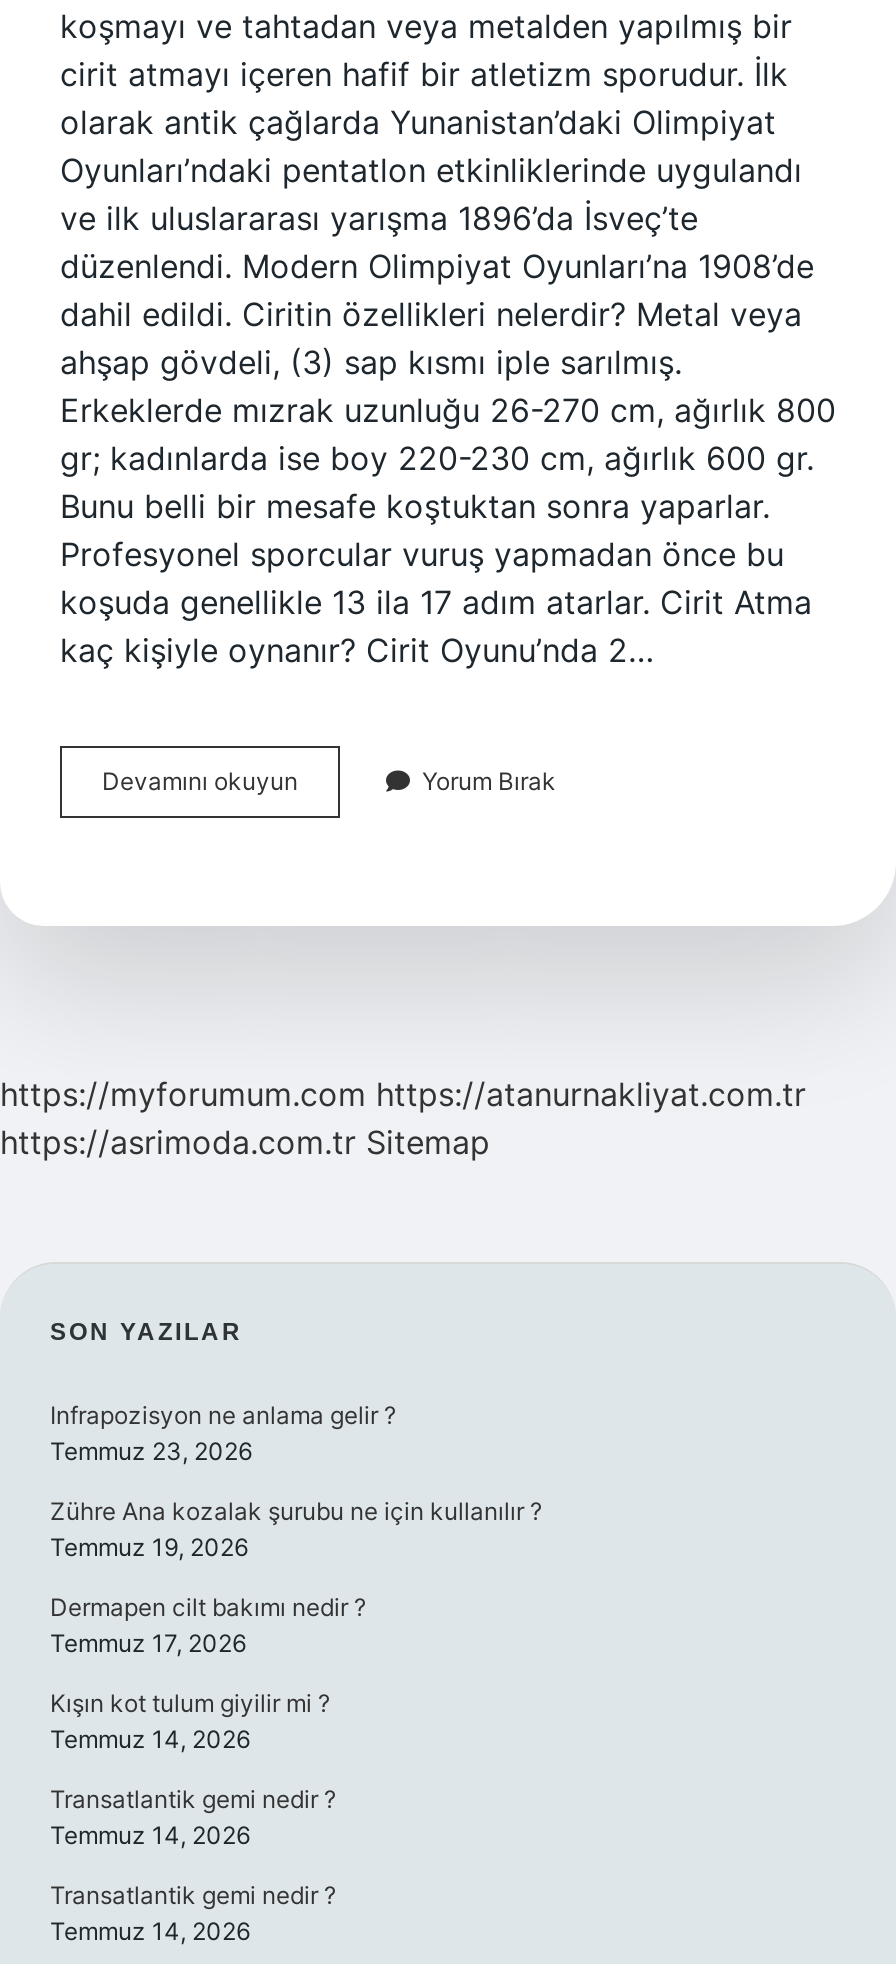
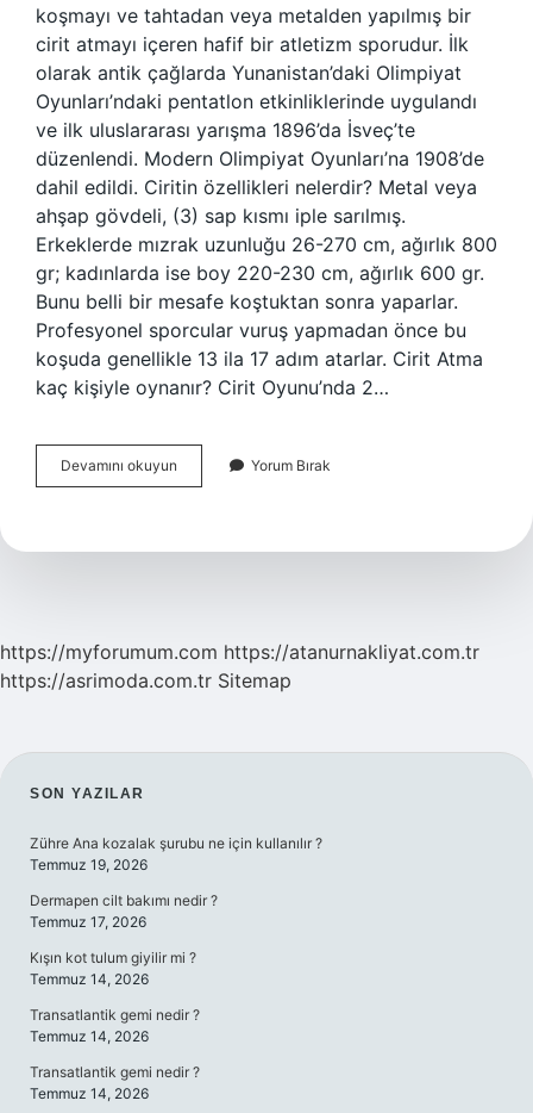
- Infrapozisyon ne anlama gelir ?
- Temmuz 23, 2026
